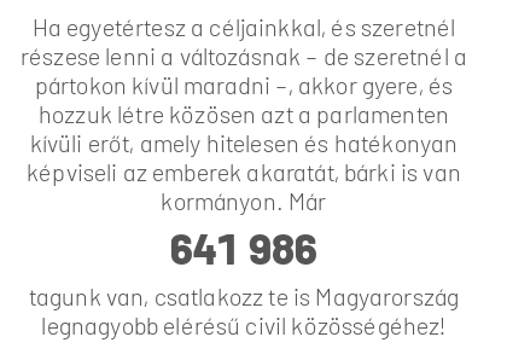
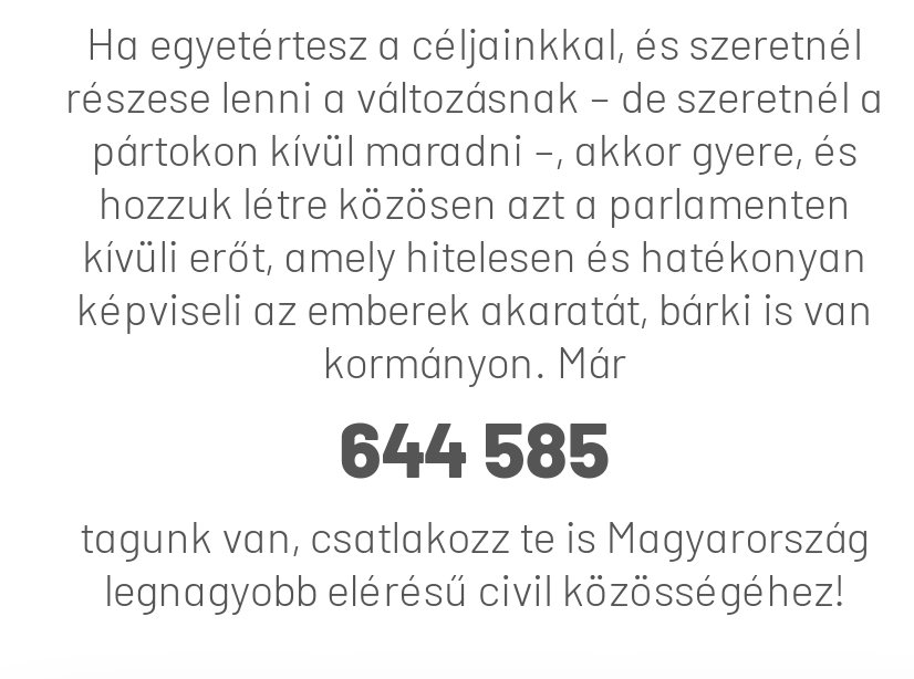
- 641 986
+ 644 585
